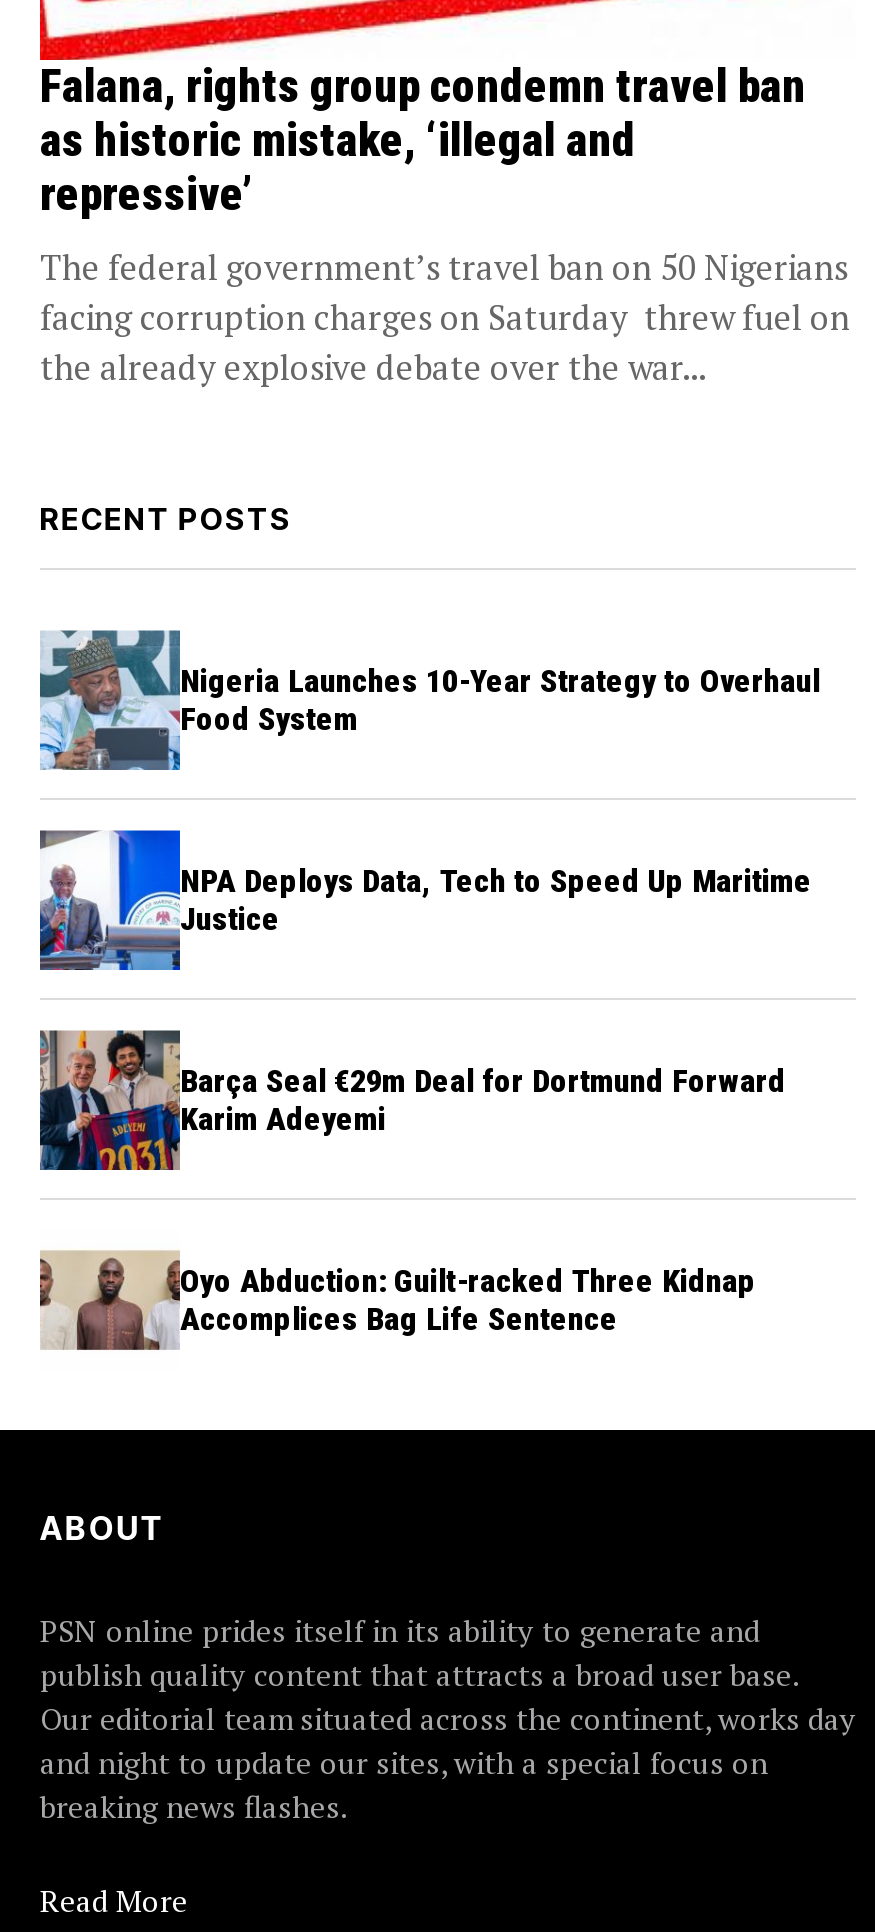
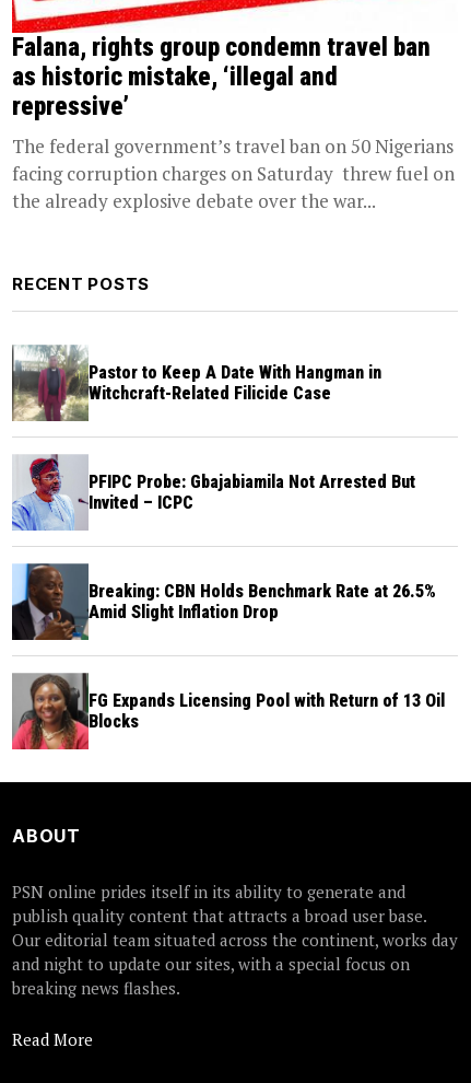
- [image]
- Nigeria Launches 10-Year Strategy to Overhaul
- Food System
+ [image]
+ Pastor to Keep A Date With Hangman in
+ Witchcraft-Related Filicide Case

- [image]
- NPA Deploys Data, Tech to Speed Up Maritime
- Justice
+ [image]
+ PFIPC Probe: Gbajabiamila Not Arrested But
+ Invited – ICPC

- [image]
- Barça Seal €29m Deal for Dortmund Forward
- Karim Adeyemi
+ [image]
+ Breaking: CBN Holds Benchmark Rate at 26.5%
+ Amid Slight Inflation Drop

- [image]
- Oyo Abduction: Guilt-racked Three Kidnap
- Accomplices Bag Life Sentence
+ [image]
+ FG Expands Licensing Pool with Return of 13 Oil
+ Blocks
